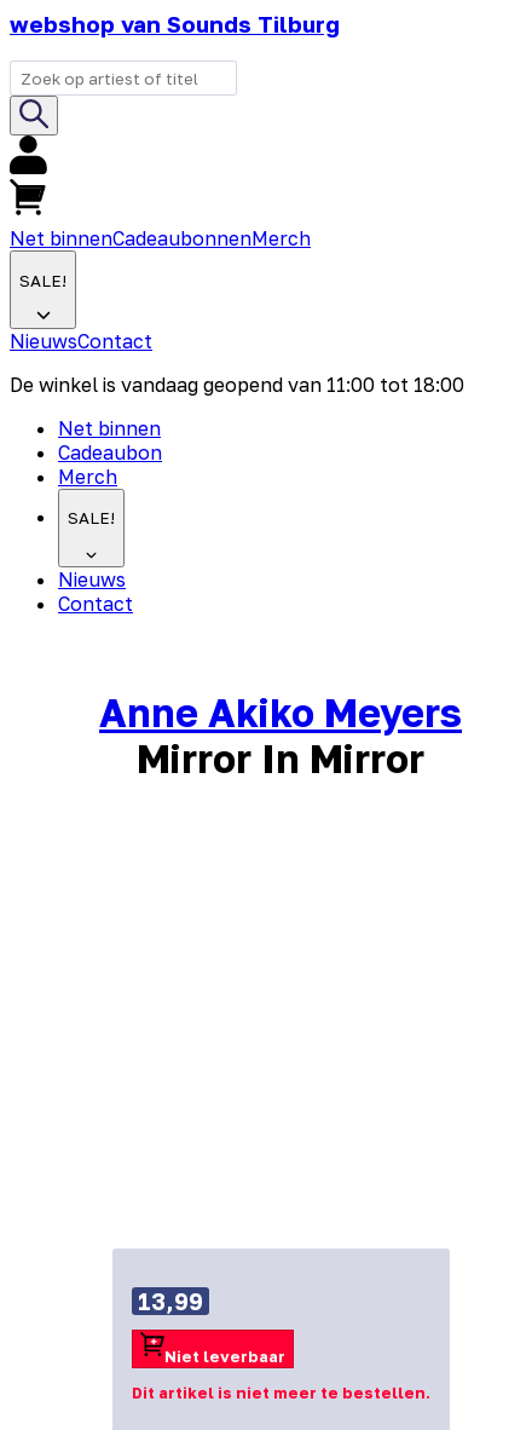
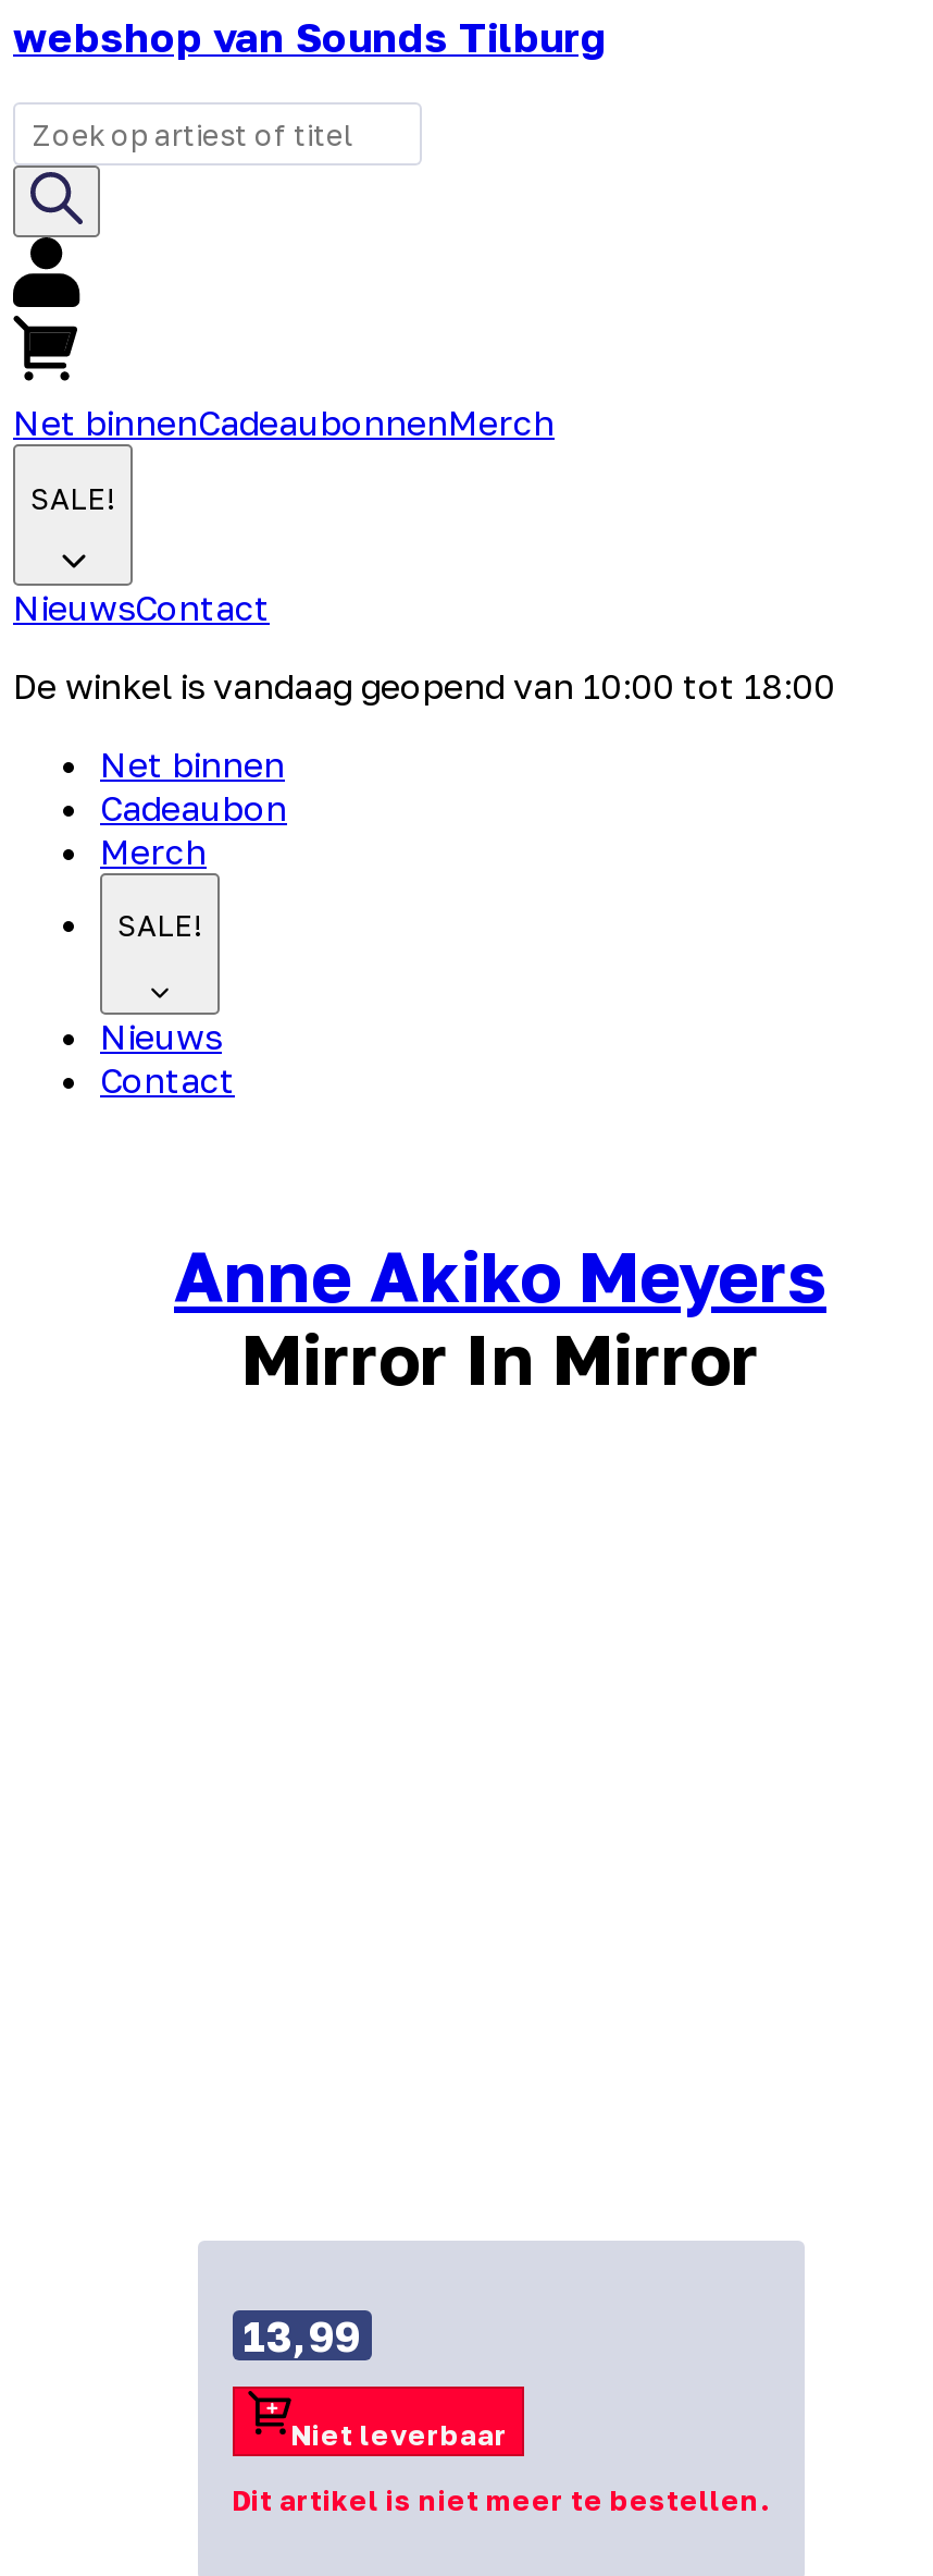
- De winkel is vandaag geopend van 11:00 tot 18:00
+ De winkel is vandaag geopend van 10:00 tot 18:00
